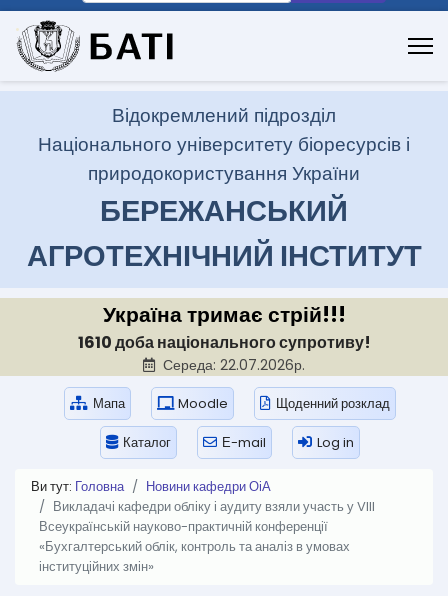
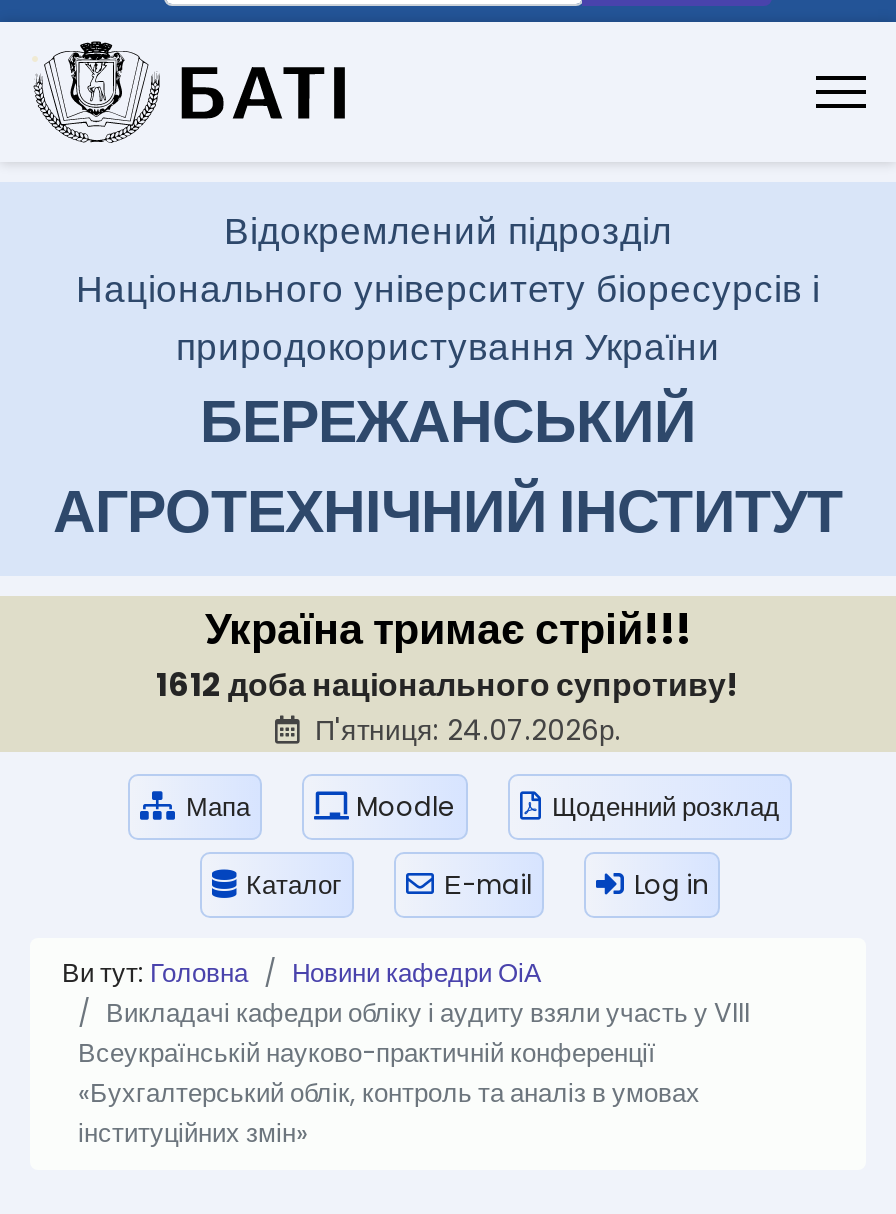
- 1610 доба національного супротиву!
- Середа: 22.07.2026р.
+ 1612 доба національного супротиву!
+ П'ятниця: 24.07.2026р.
